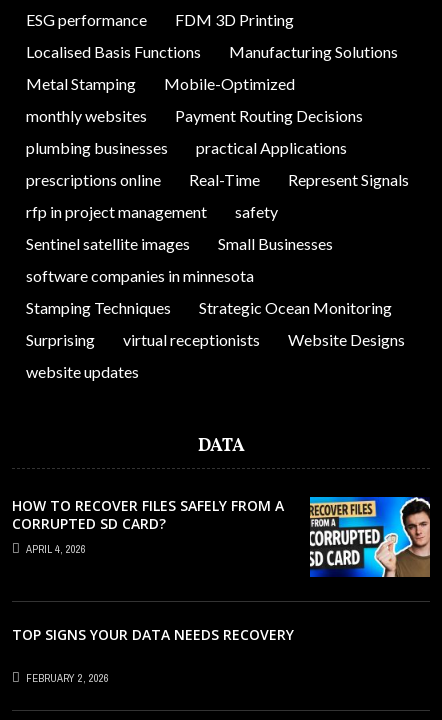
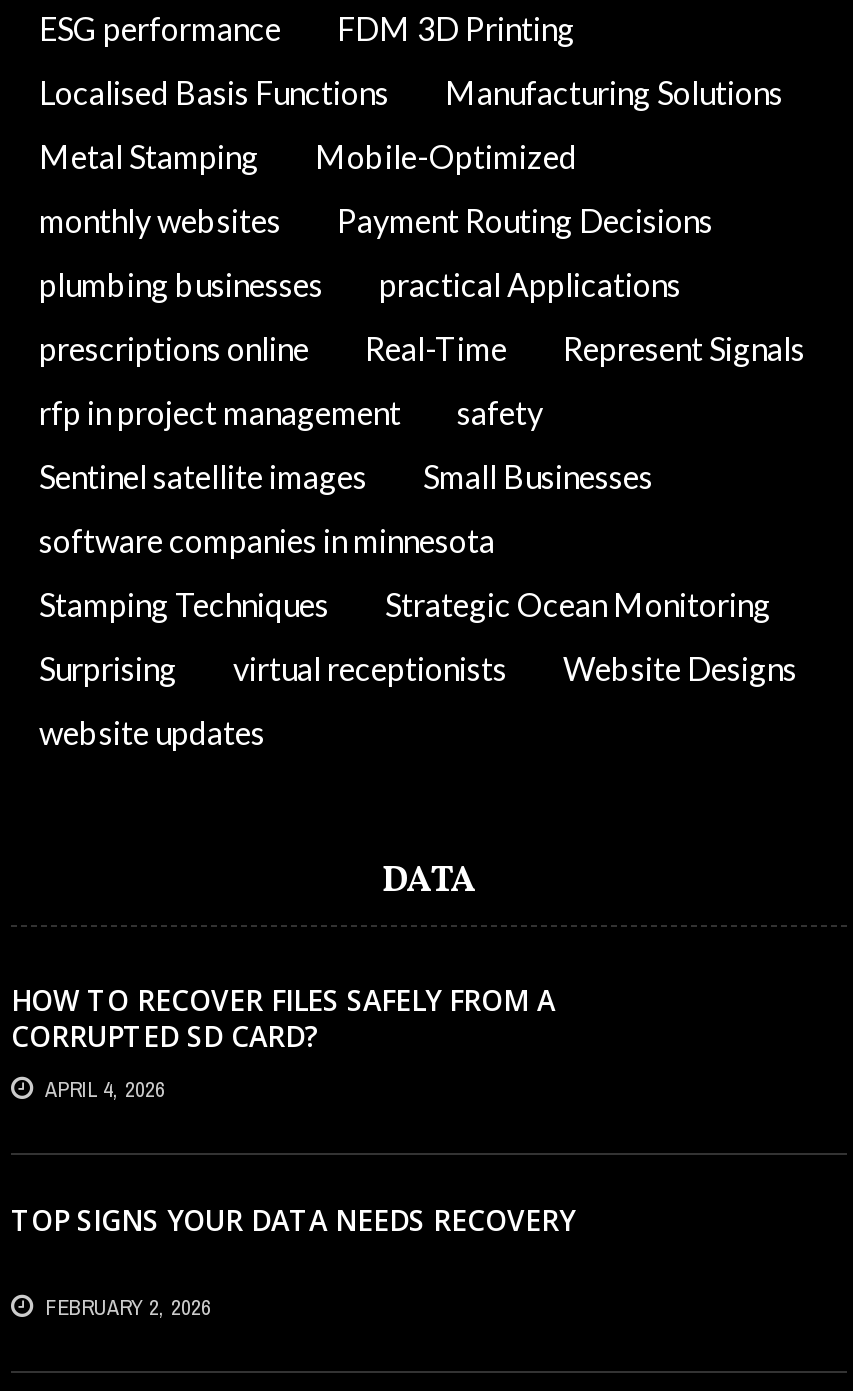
- [image]
